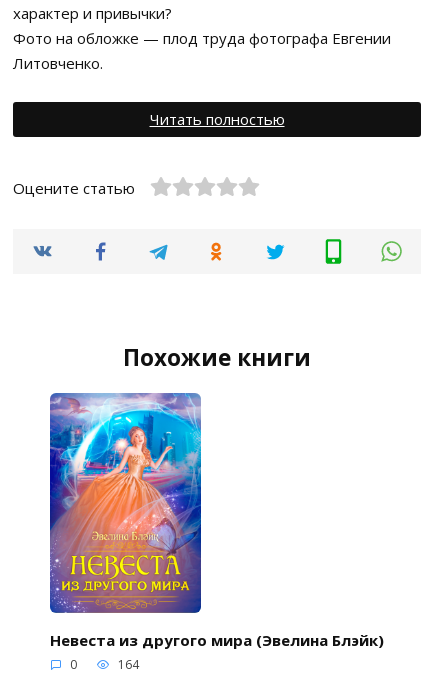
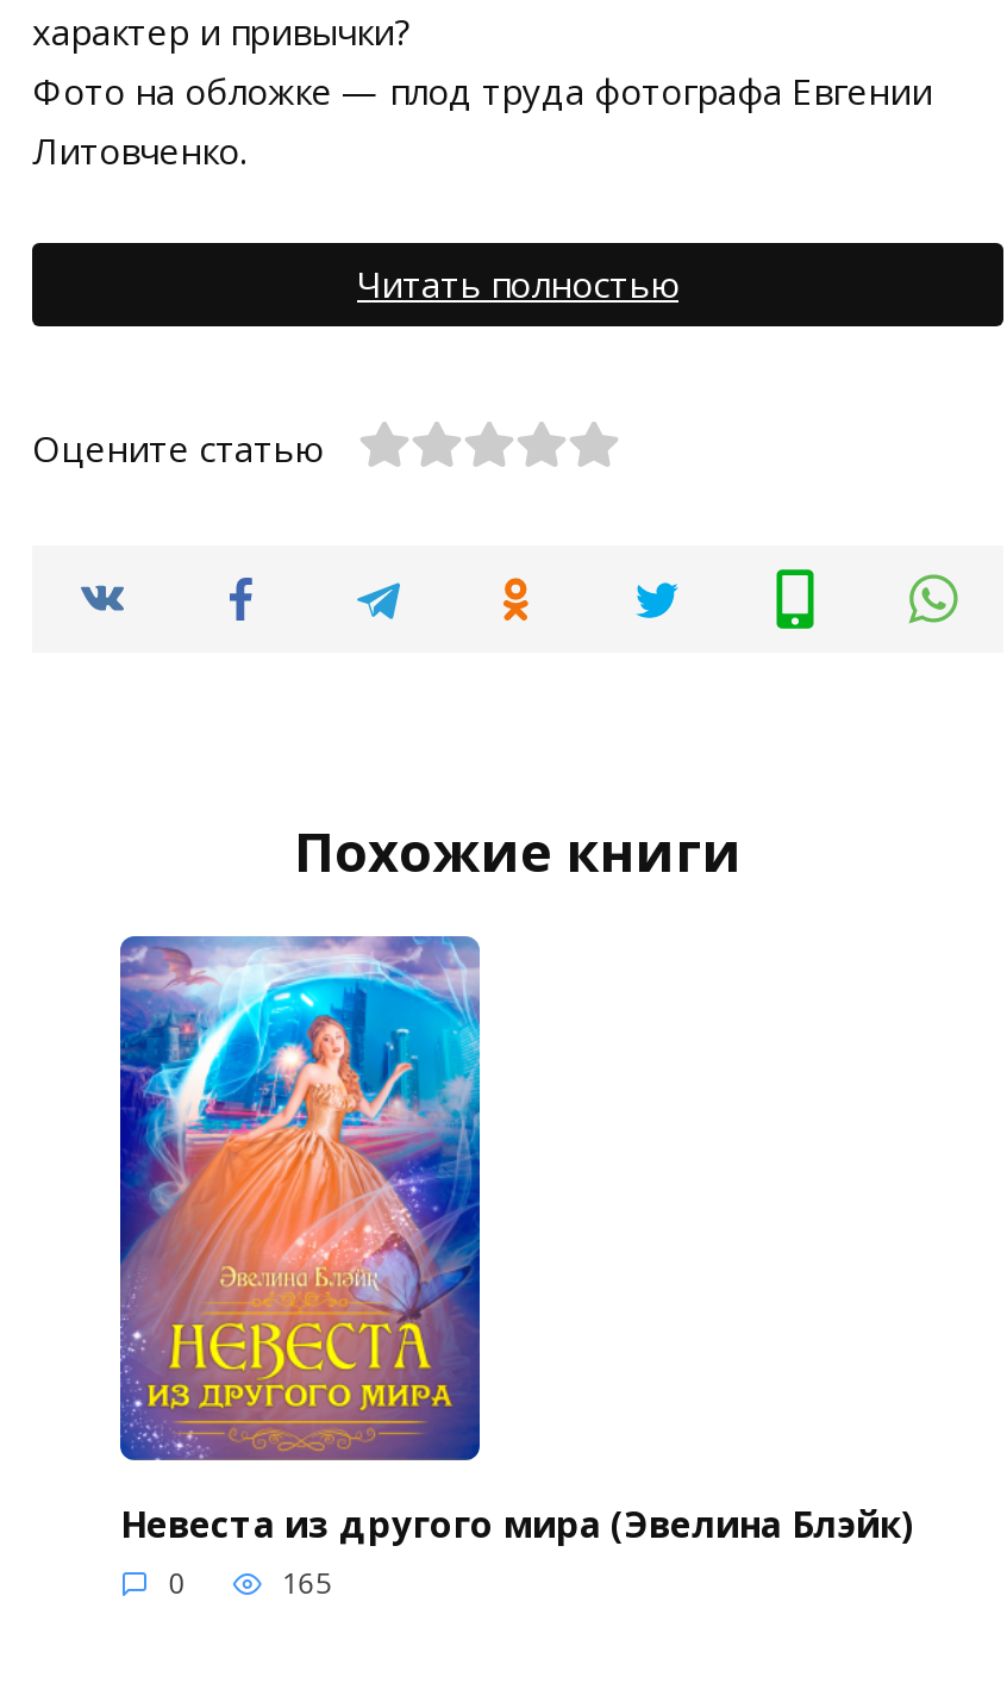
- 164
+ 165
